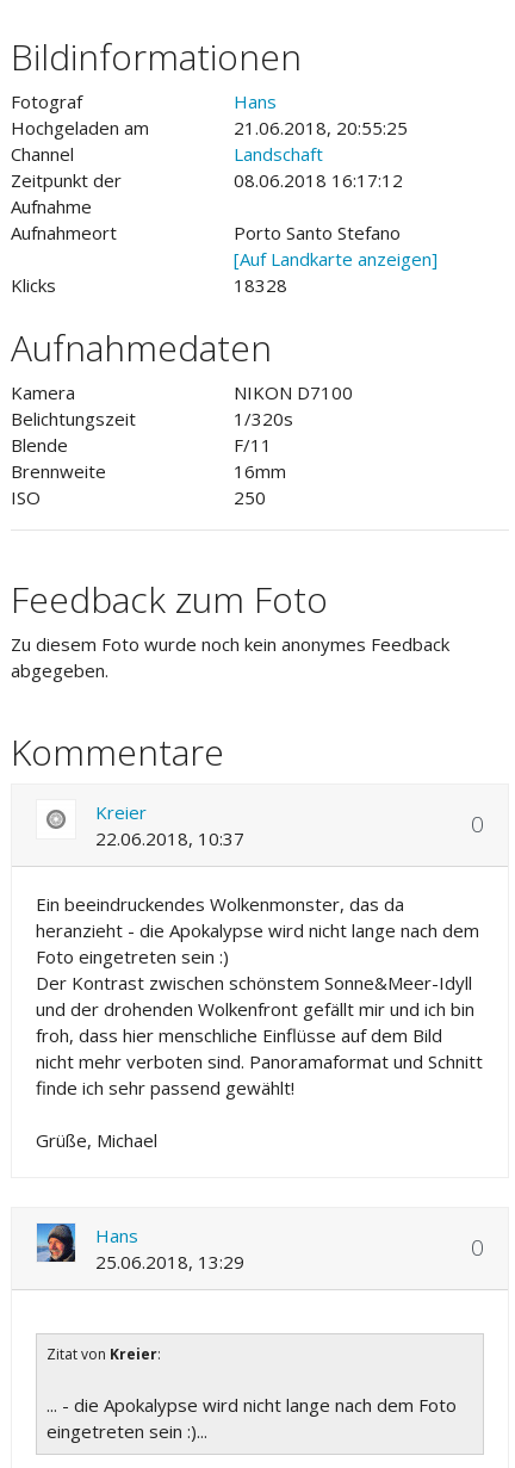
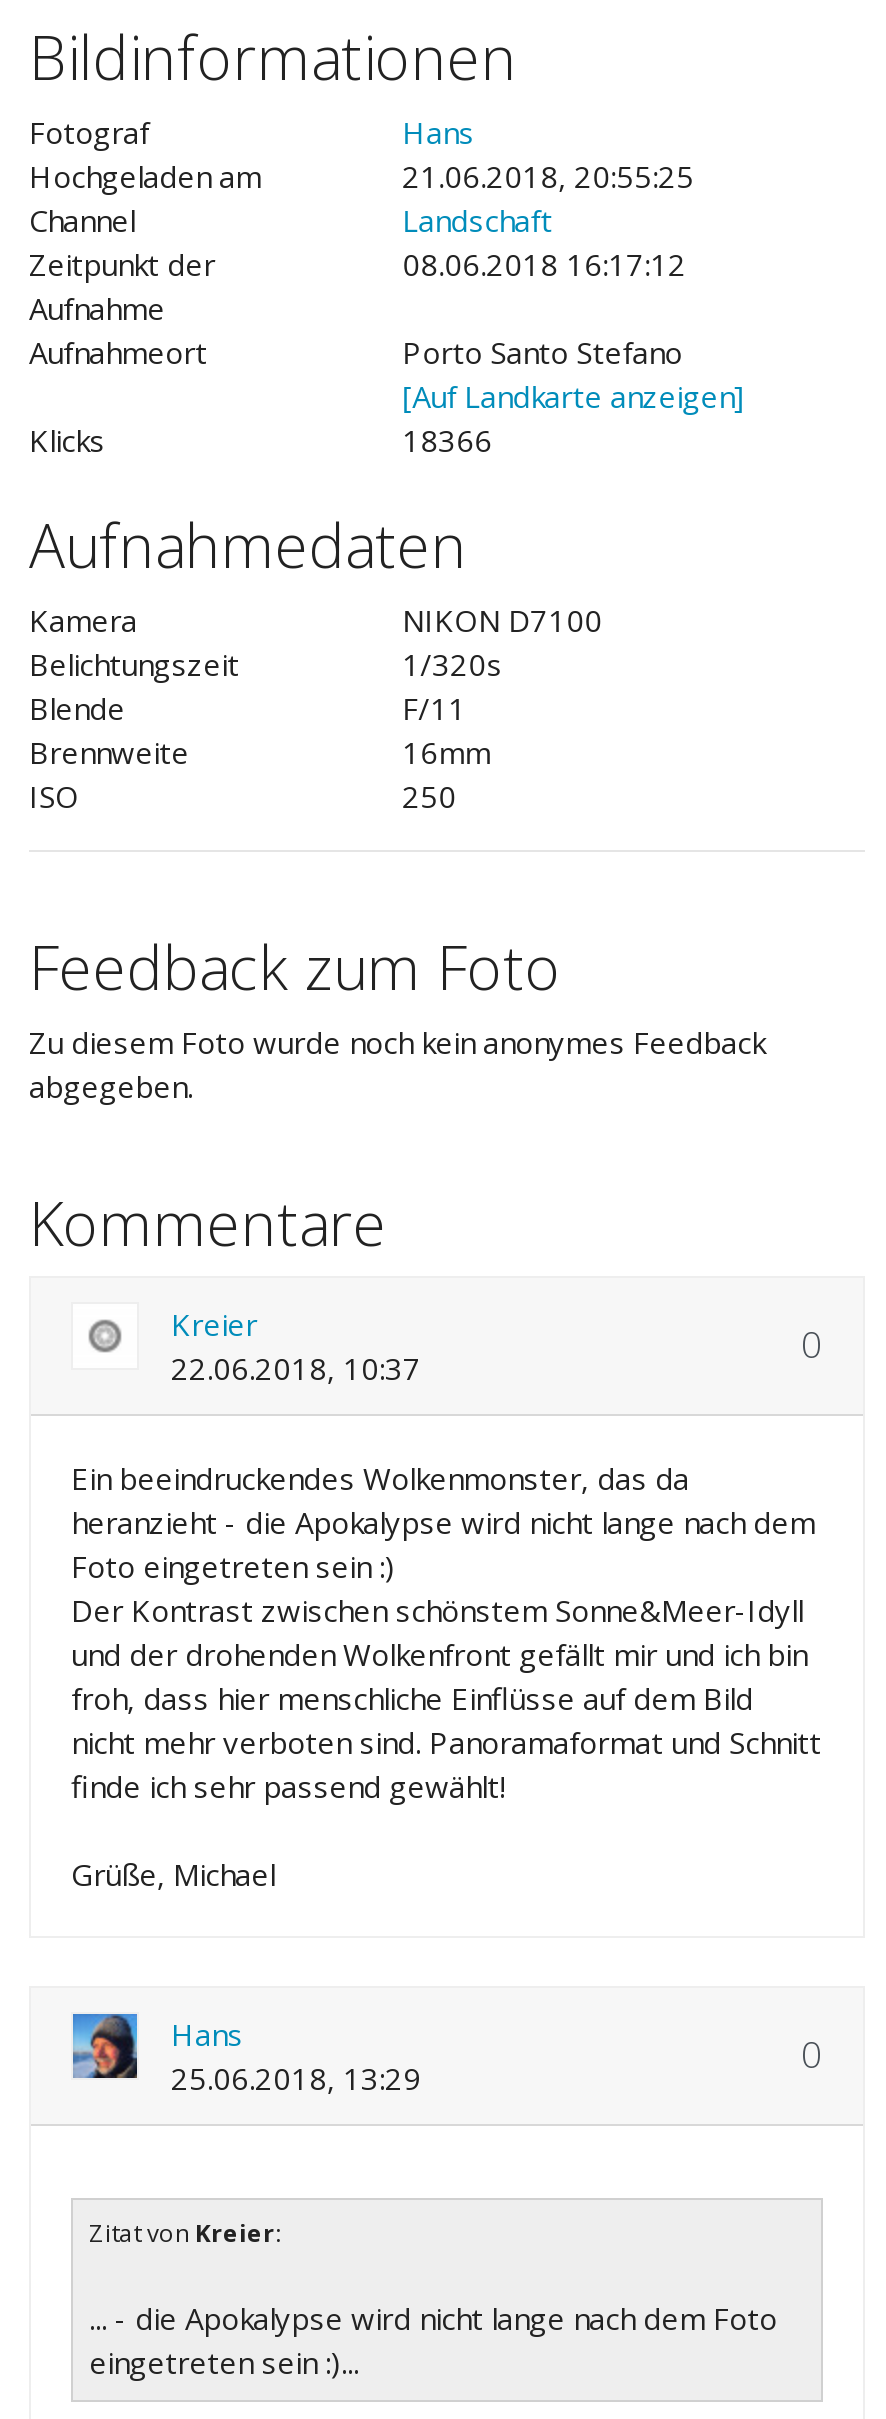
- 18328
+ 18366
